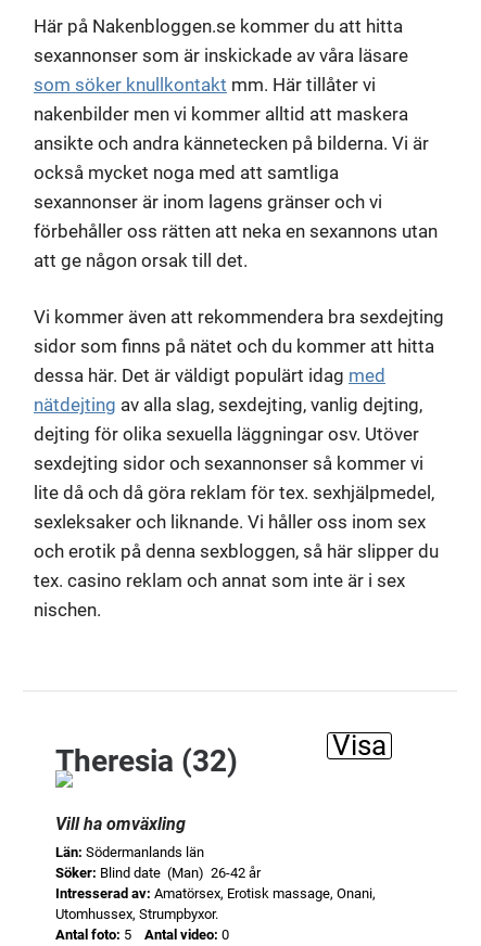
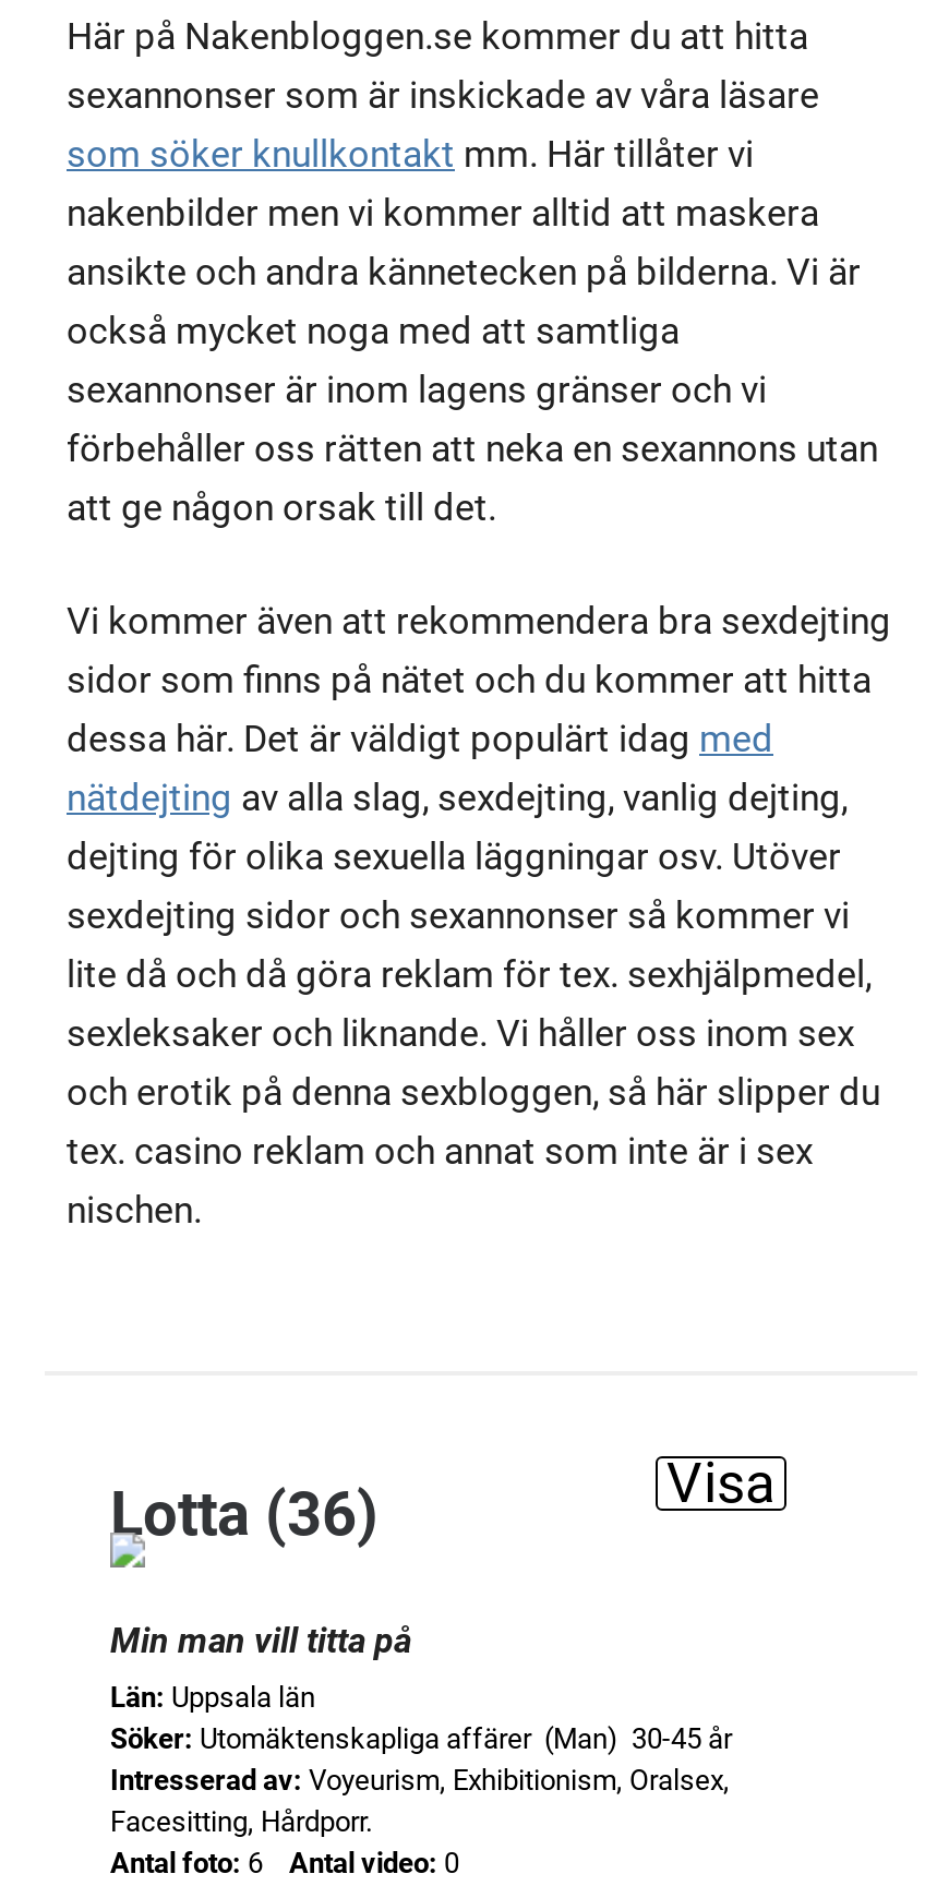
- Theresia (32)
+ Lotta (36)

- Vill ha omväxling
+ Min man vill titta på

- Län: Södermanlands län
- Söker: Blind date (Man) 26-42 år
- Intresserad av: Amatörsex, Erotisk massage, Onani,
- Utomhussex, Strumpbyxor.
- Antal foto: 5
+ Län: Uppsala län
+ Söker: Utomäktenskapliga affärer (Man) 30-45 år
+ Intresserad av: Voyeurism, Exhibitionism, Oralsex,
+ Facesitting, Hårdporr.
+ Antal foto: 6
